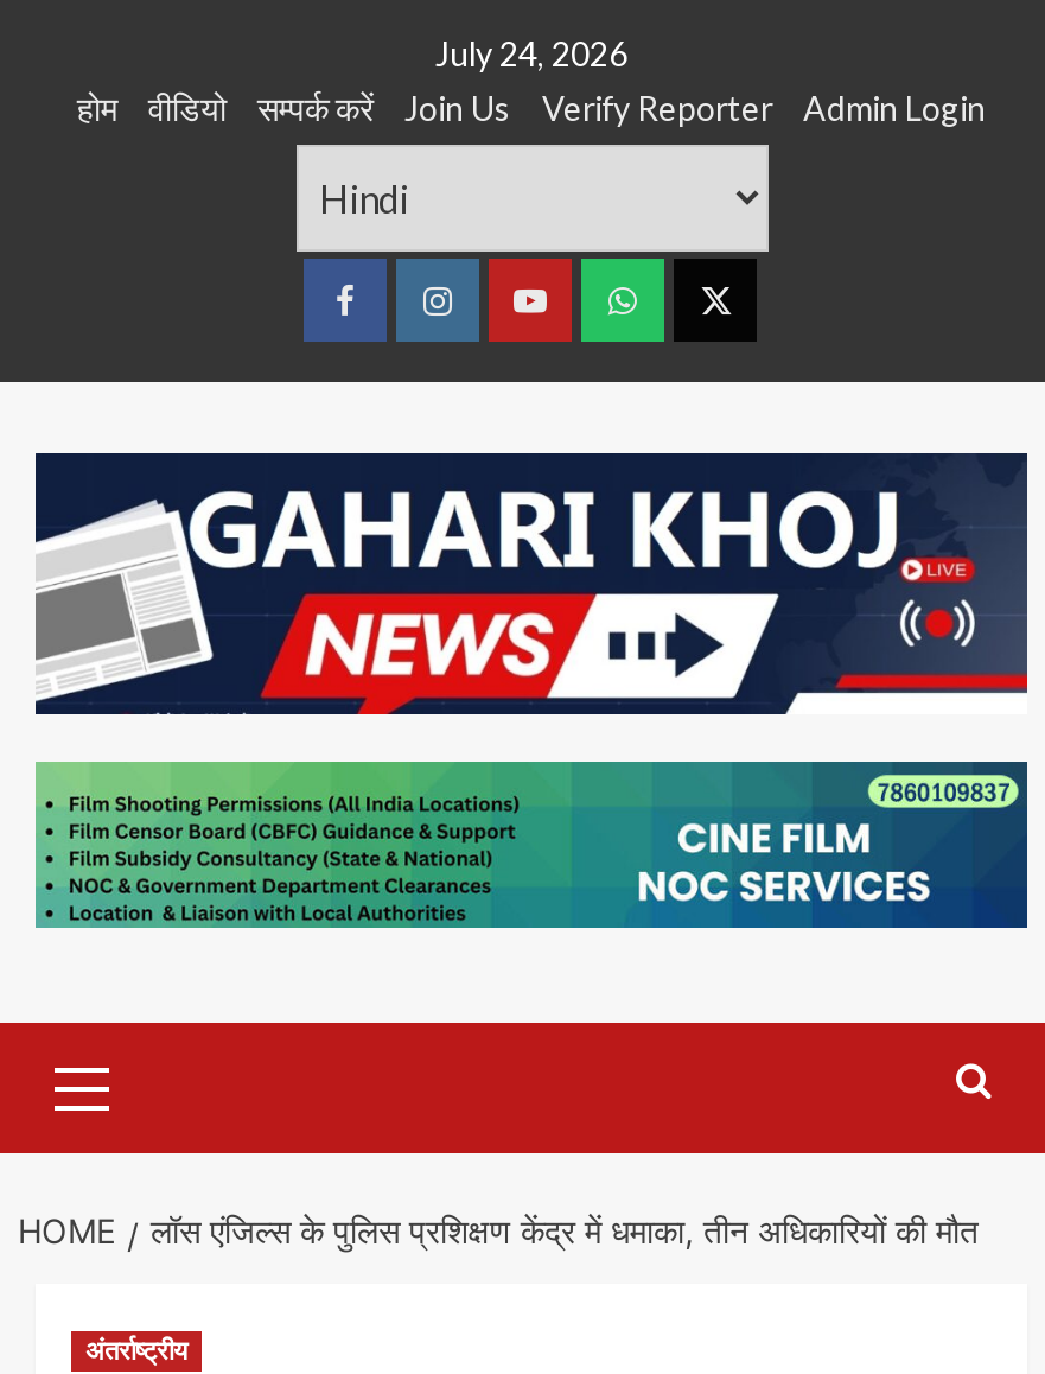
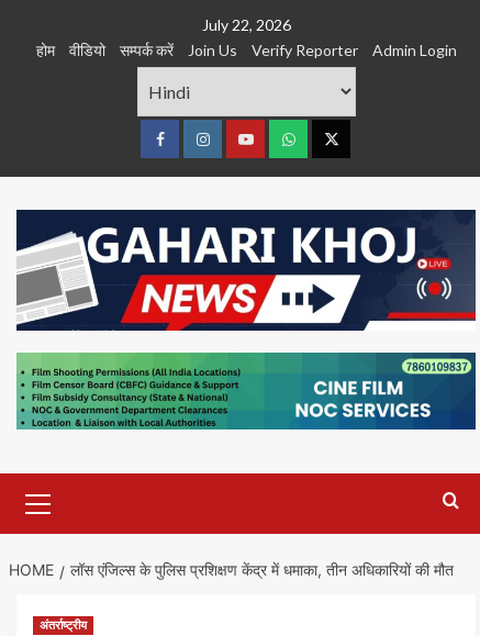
- July 24, 2026
+ July 22, 2026
